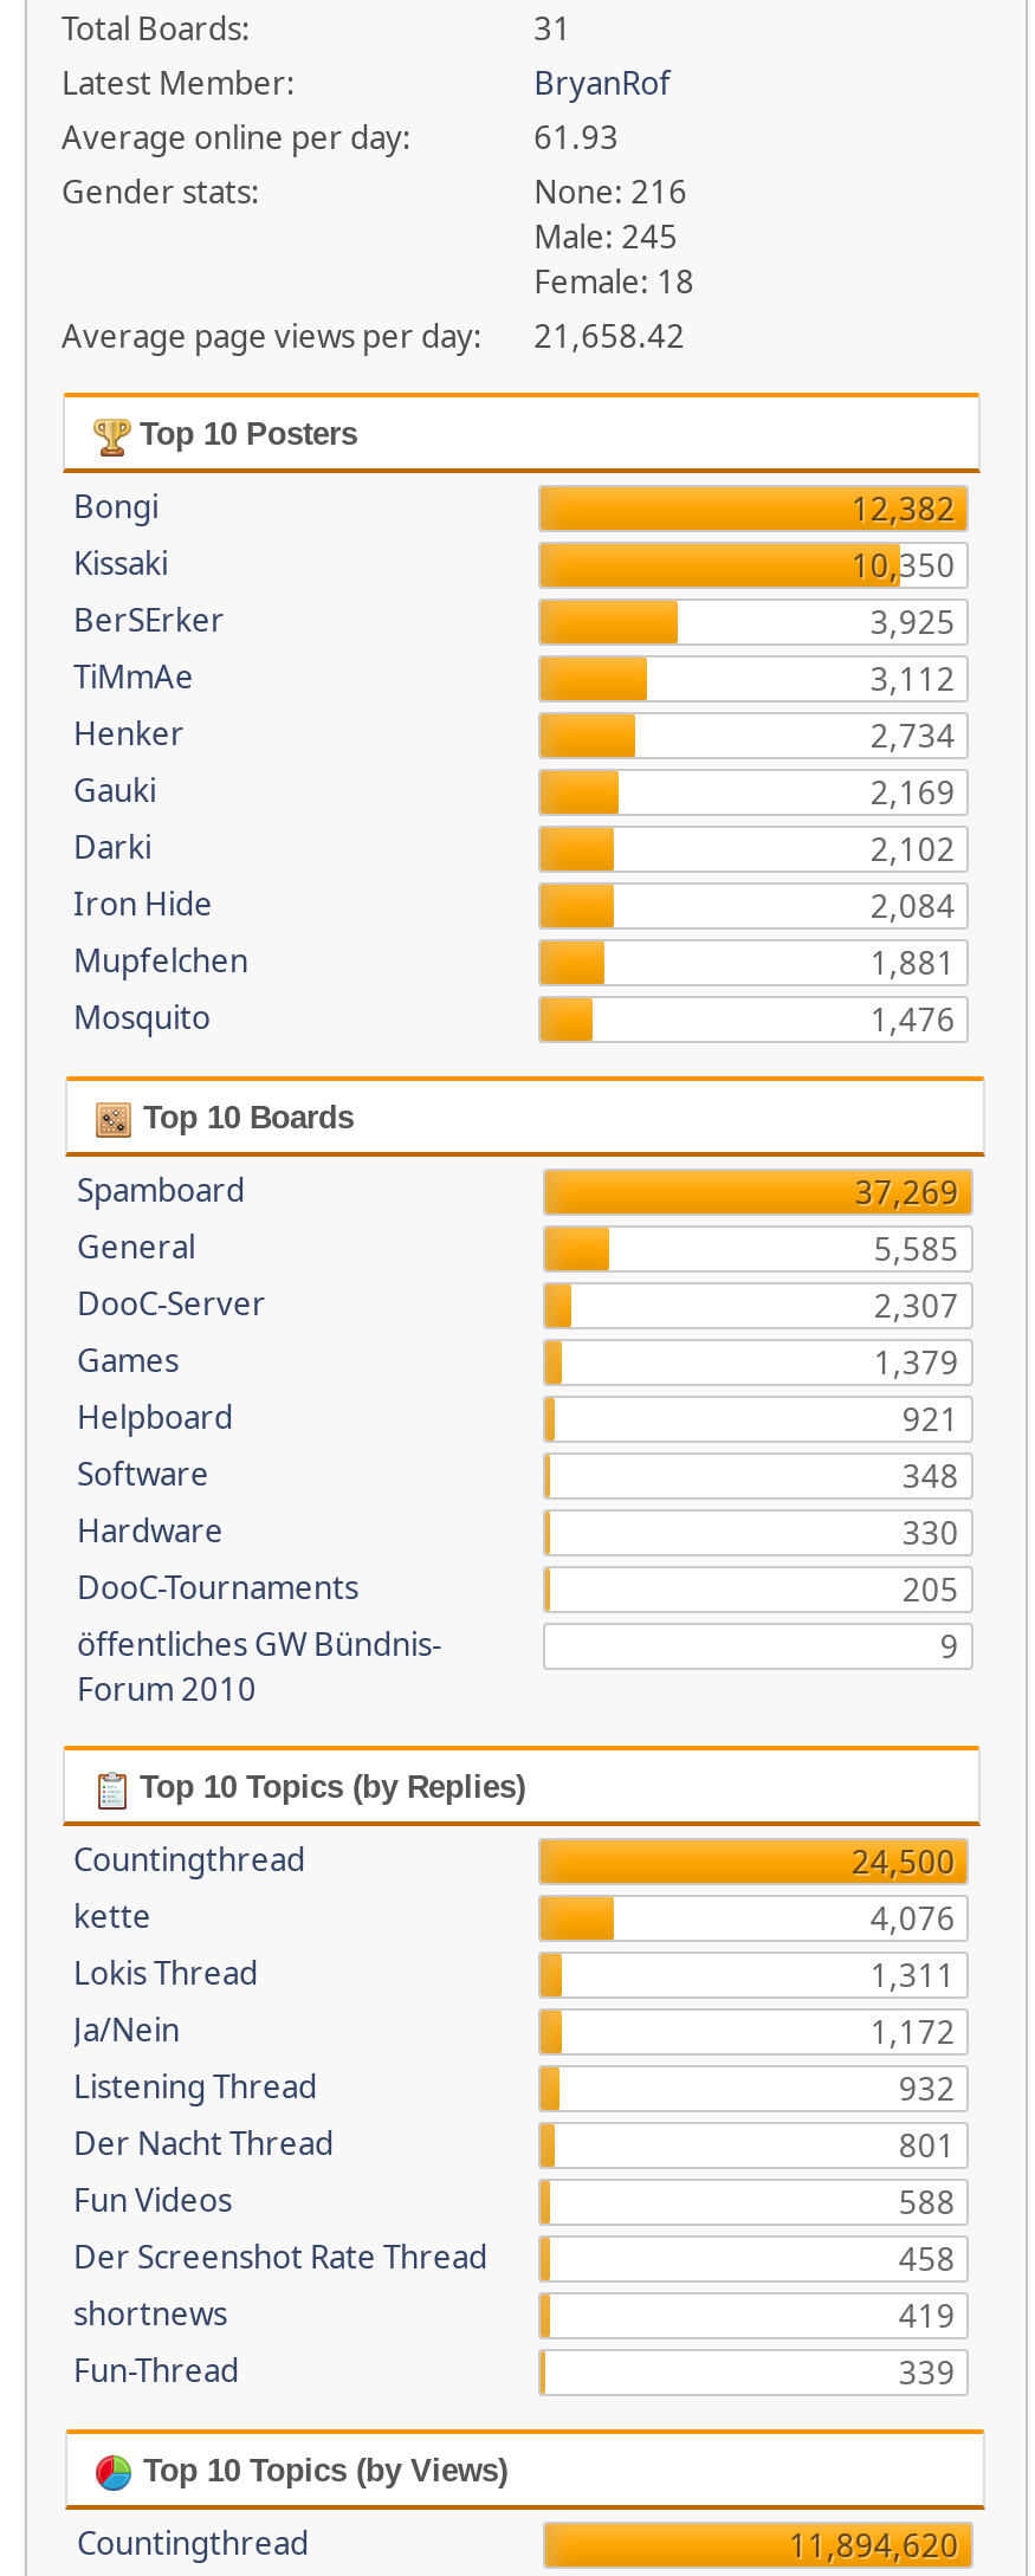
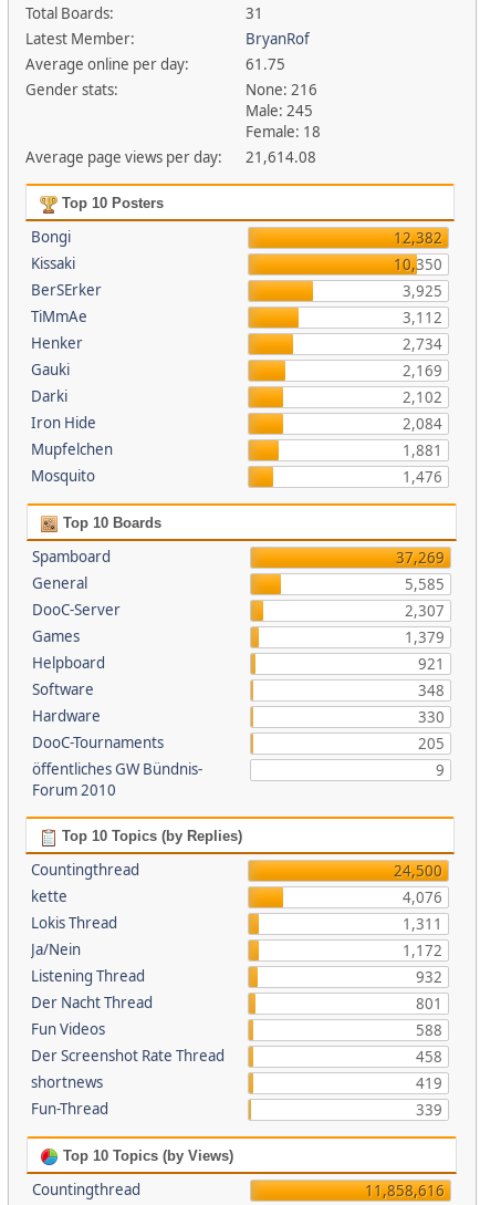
- 61.93
+ 61.75

- Average page views per day: 21,658.42
+ Average page views per day: 21,614.08

- 11,894,620
+ 11,858,616
